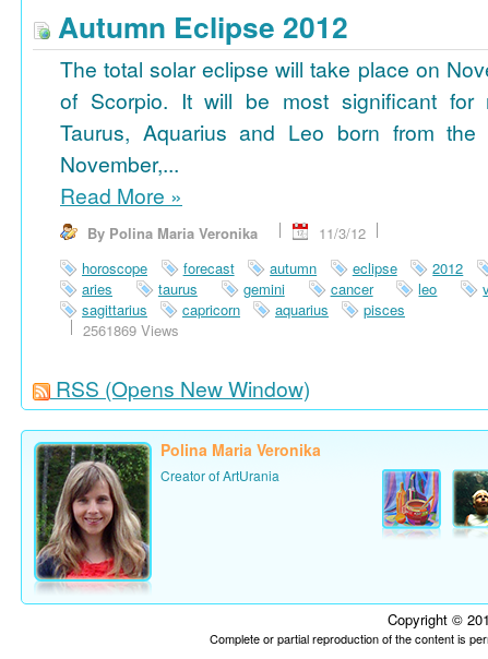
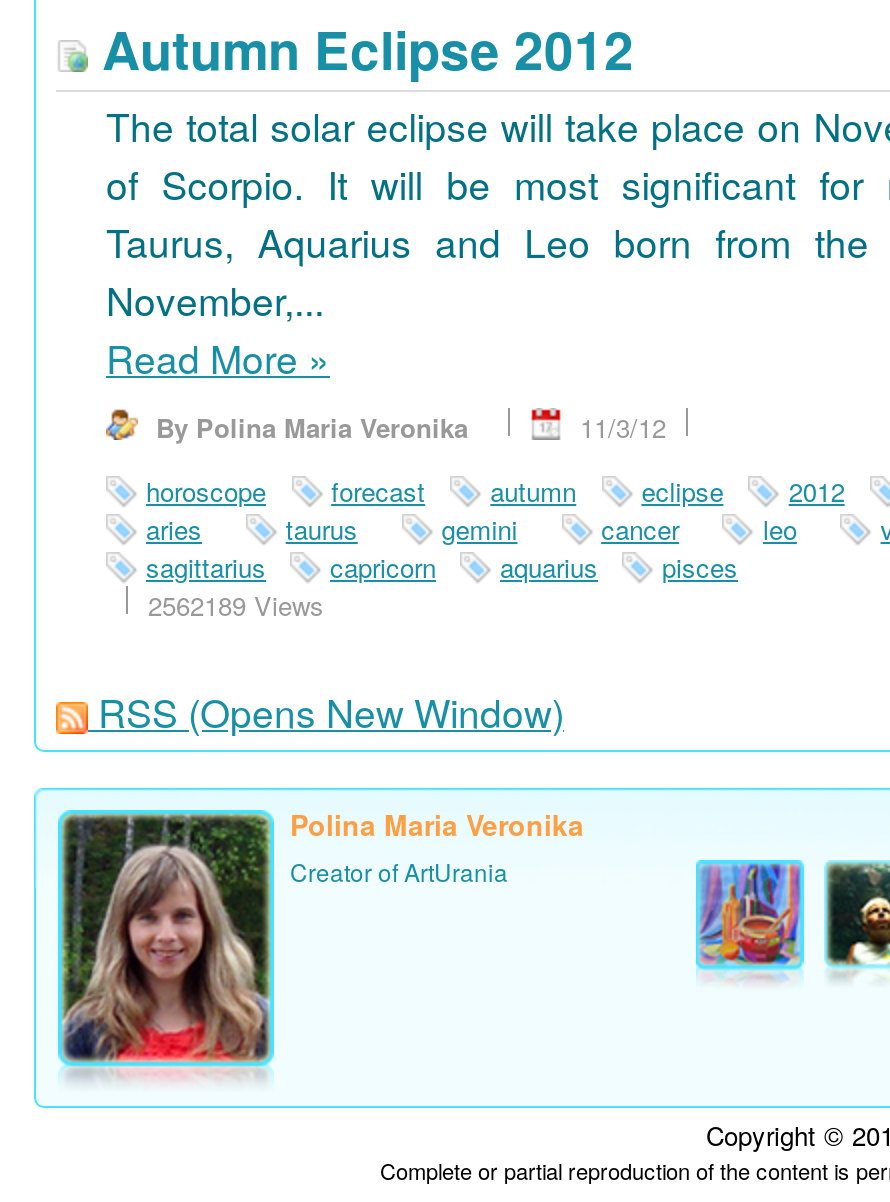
- 2561869 Views
+ 2562189 Views
